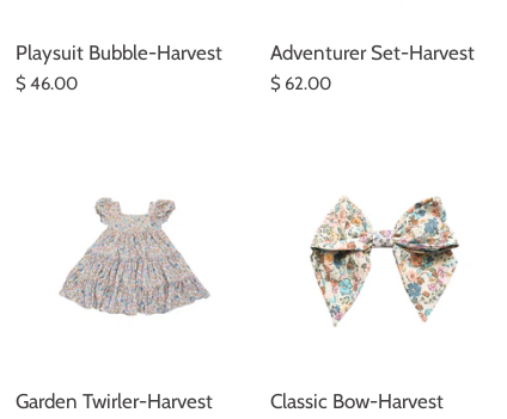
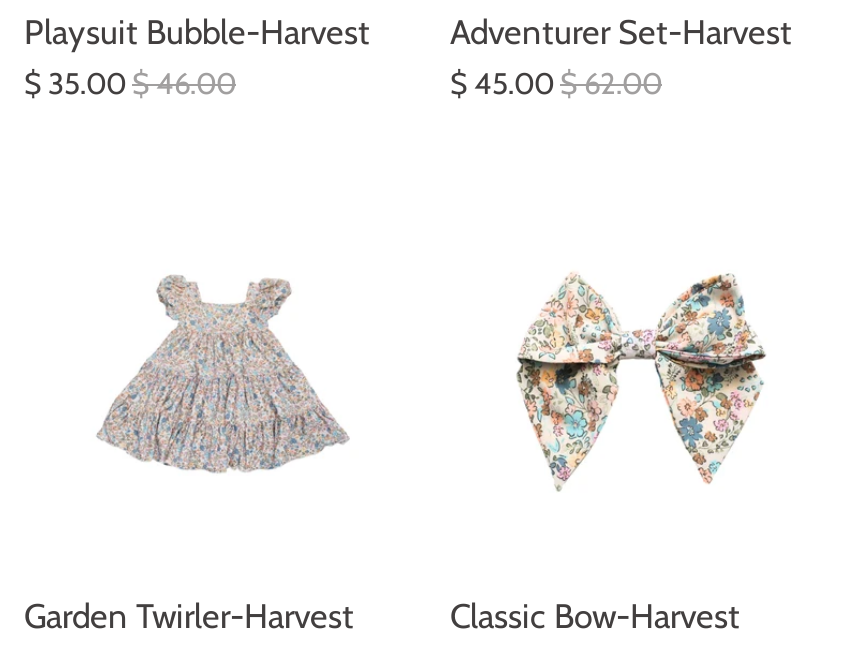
- $ 46.00
+ $ 35.00 $ 46.00

- $ 62.00
+ $ 45.00 $ 62.00
